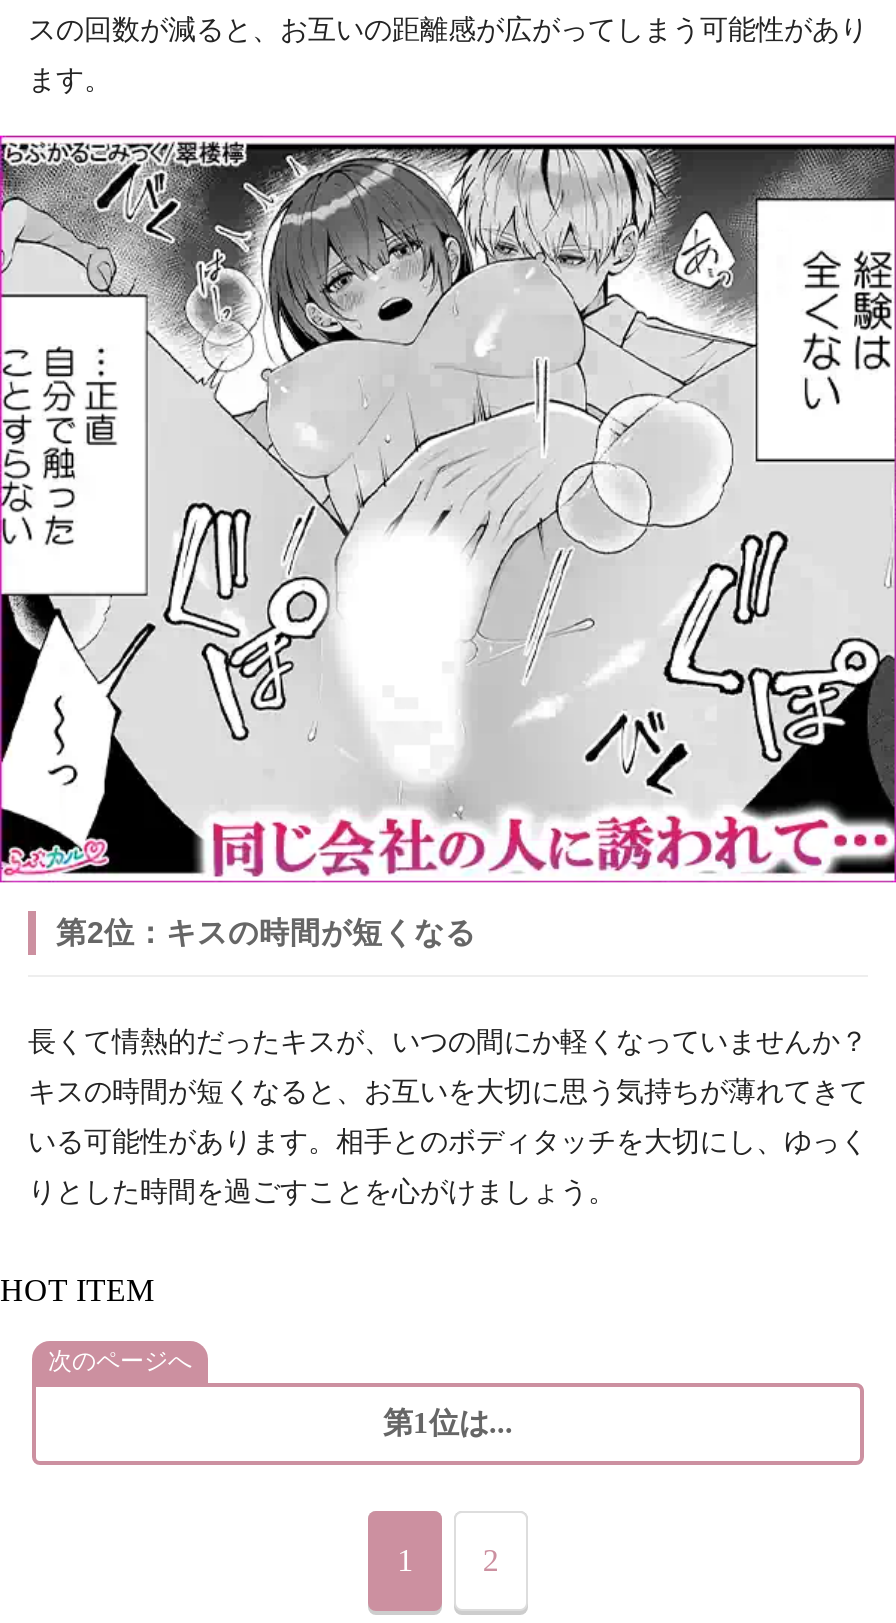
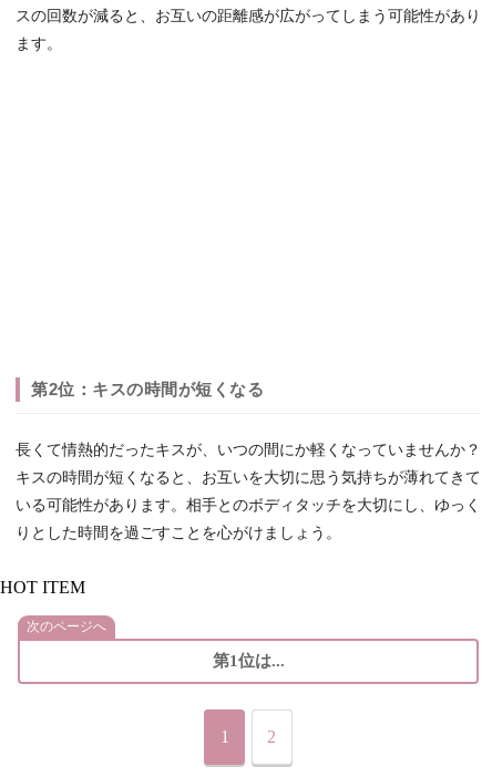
- [image]
